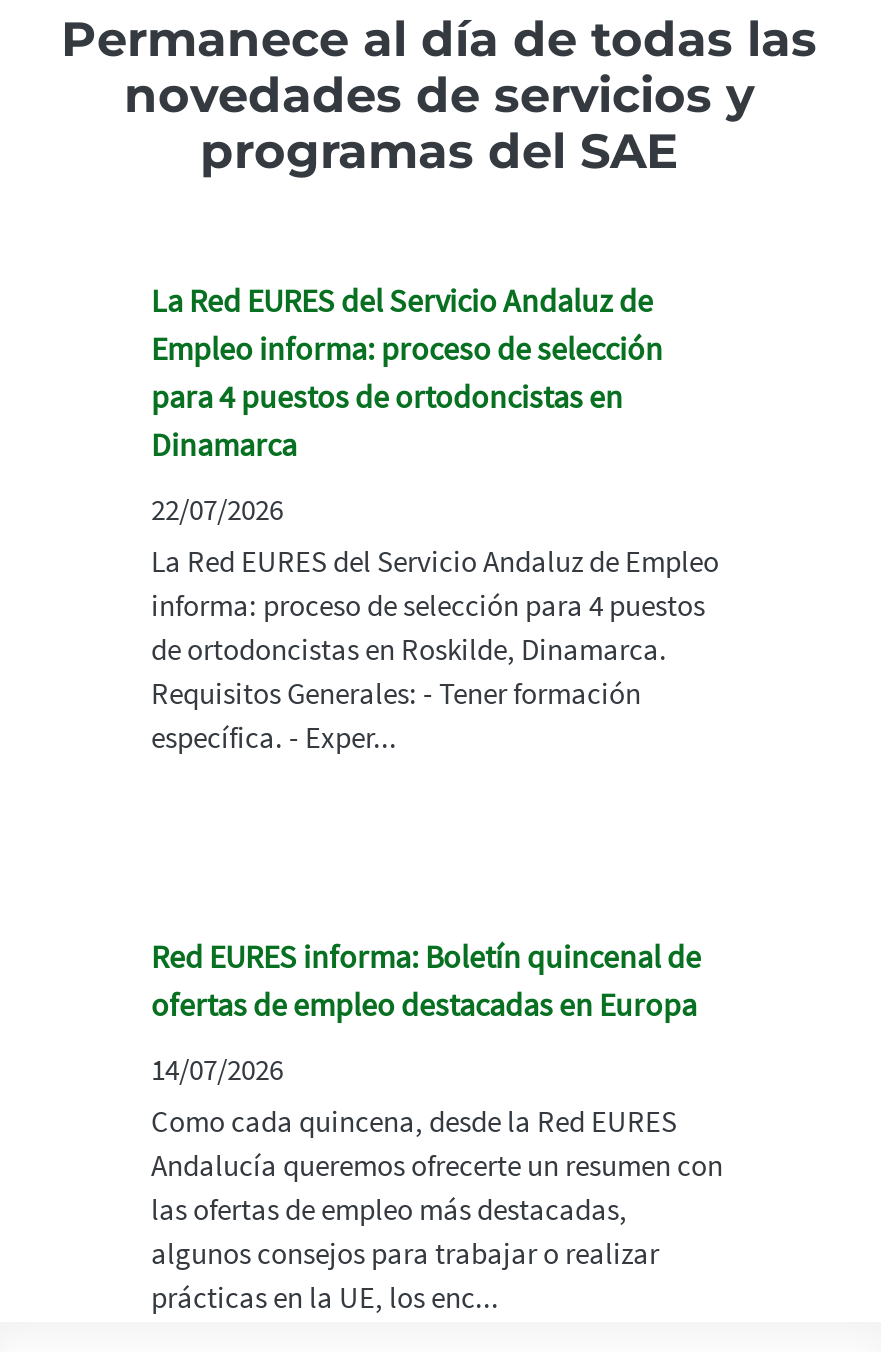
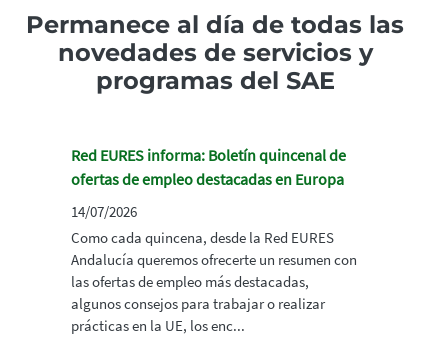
- La Red EURES del Servicio Andaluz de
- Empleo informa: proceso de selección
- para 4 puestos de ortodoncistas en
- Dinamarca
- 22/07/2026
- La Red EURES del Servicio Andaluz de Empleo
- informa: proceso de selección para 4 puestos
- de ortodoncistas en Roskilde, Dinamarca.
- Requisitos Generales: - Tener formación
- específica. - Exper...
